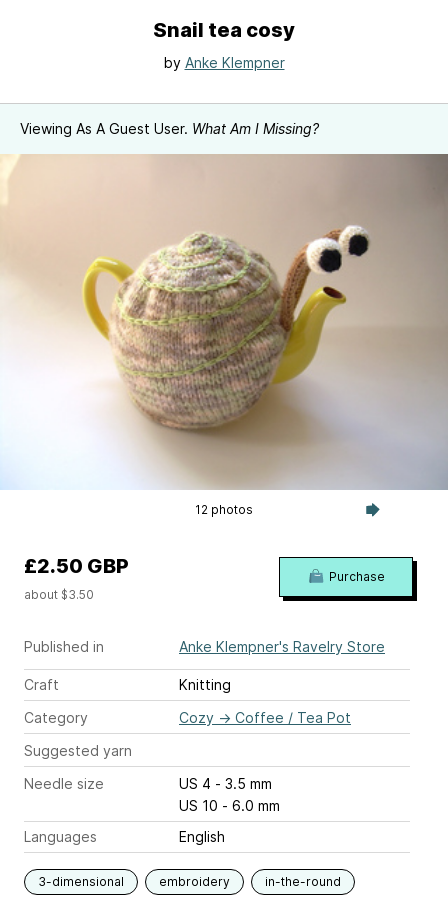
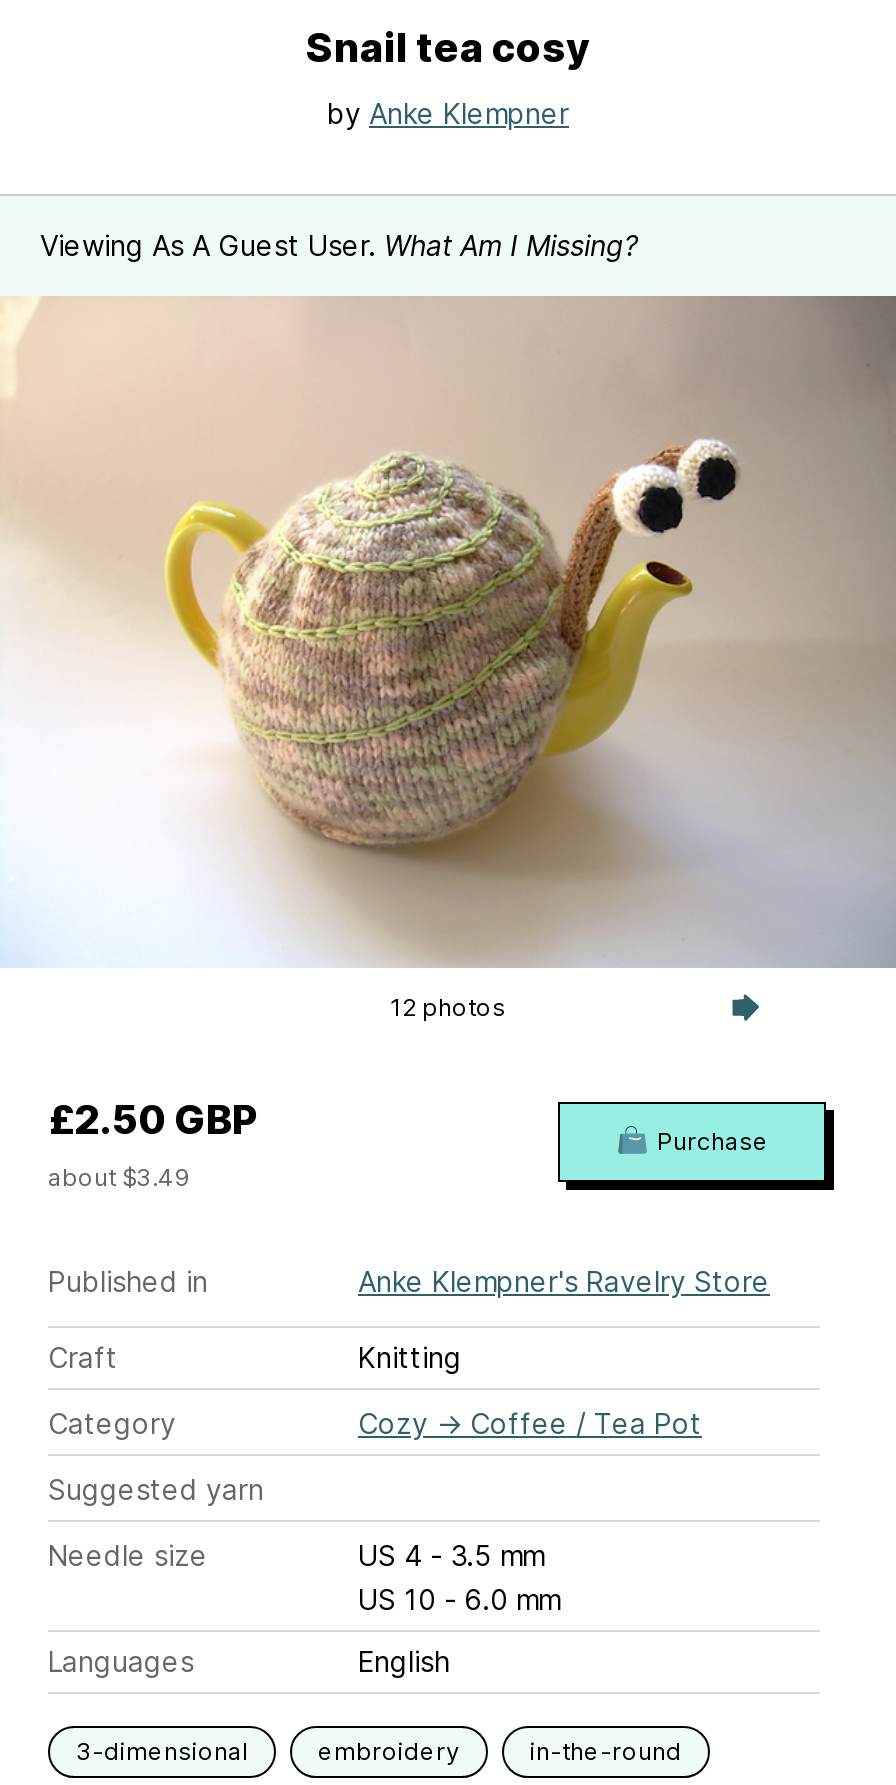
- about $3.50
+ about $3.49
